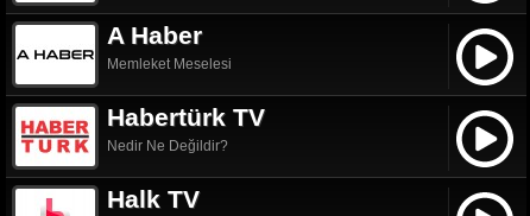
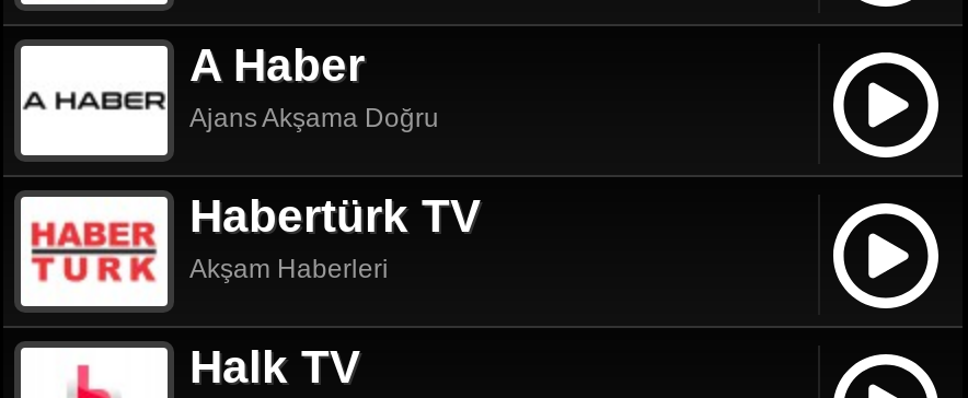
- Memleket Meselesi
+ Ajans Akşama Doğru

- Nedir Ne Değildir?
+ Akşam Haberleri
